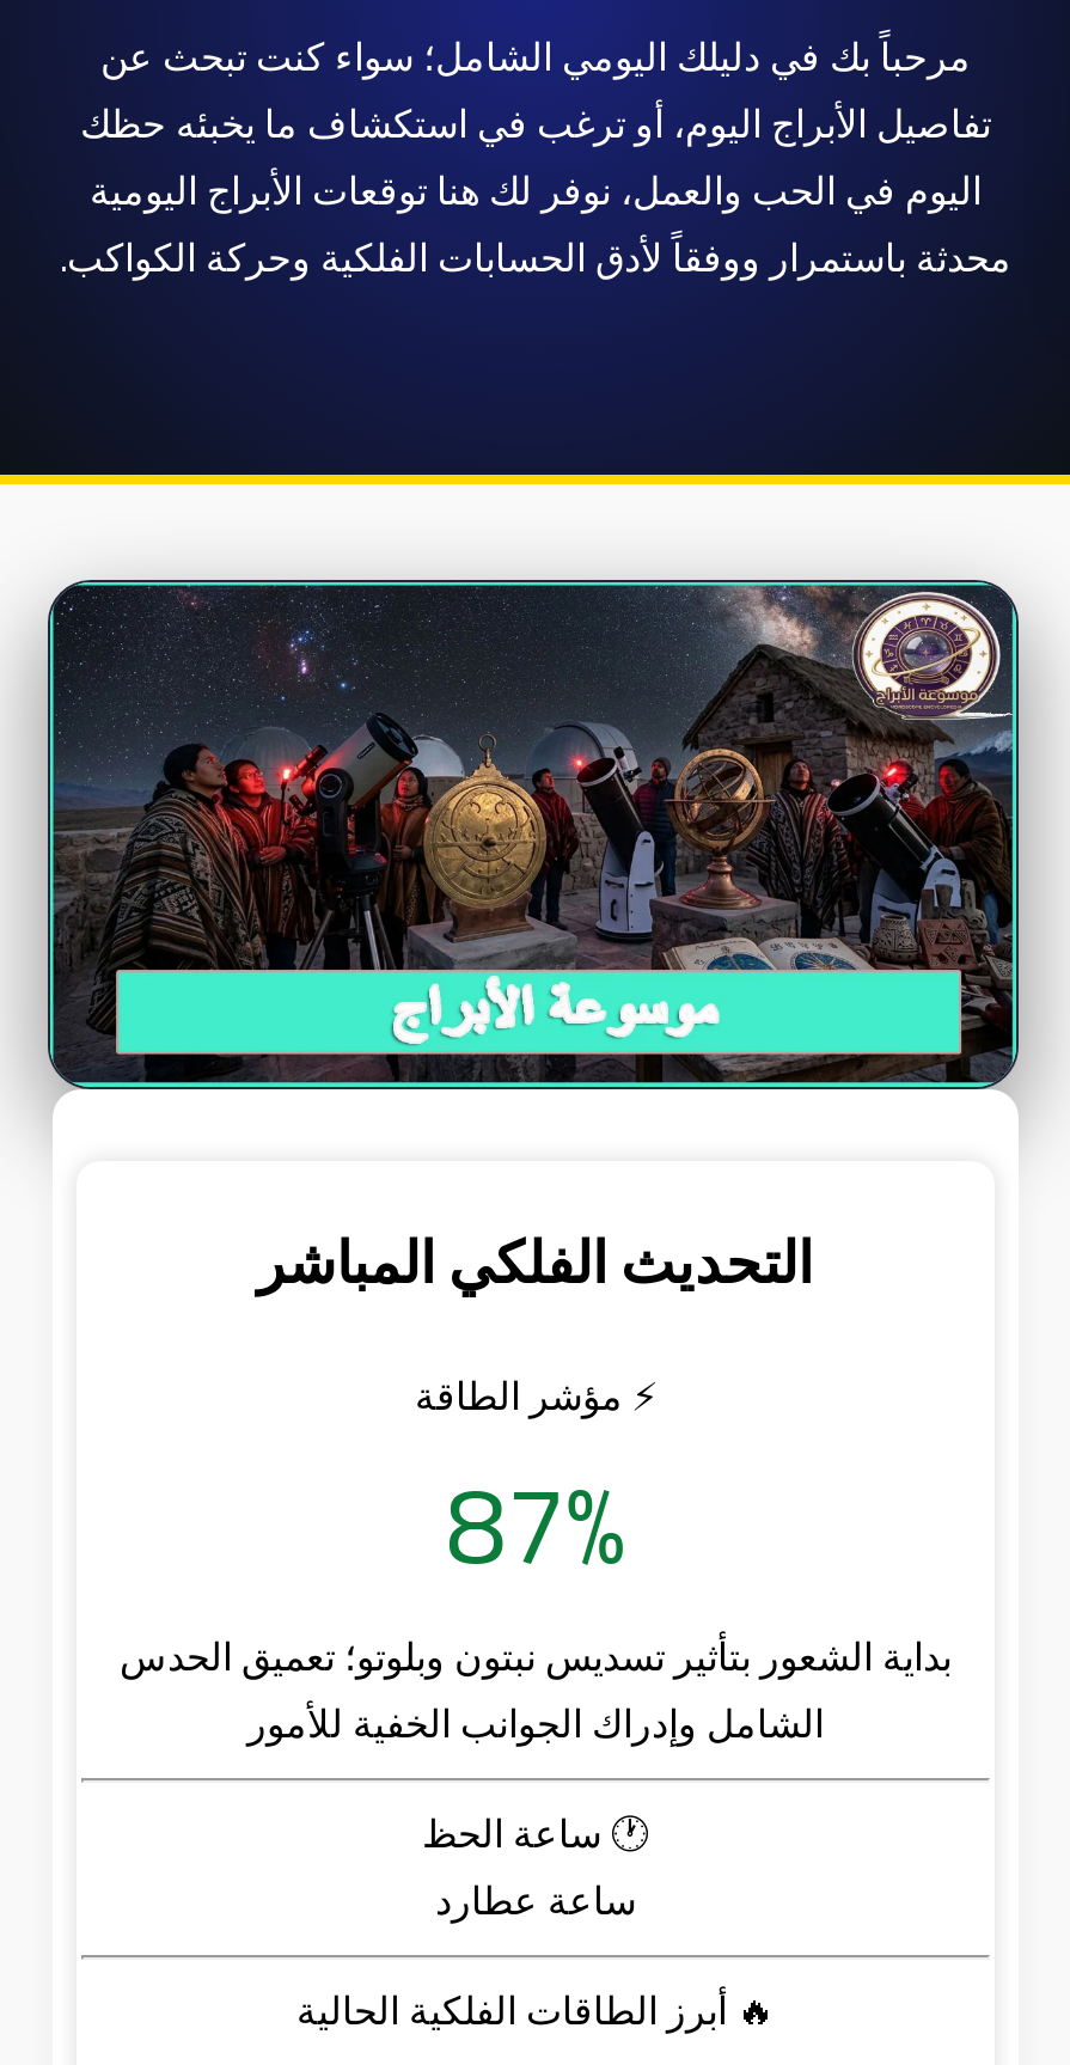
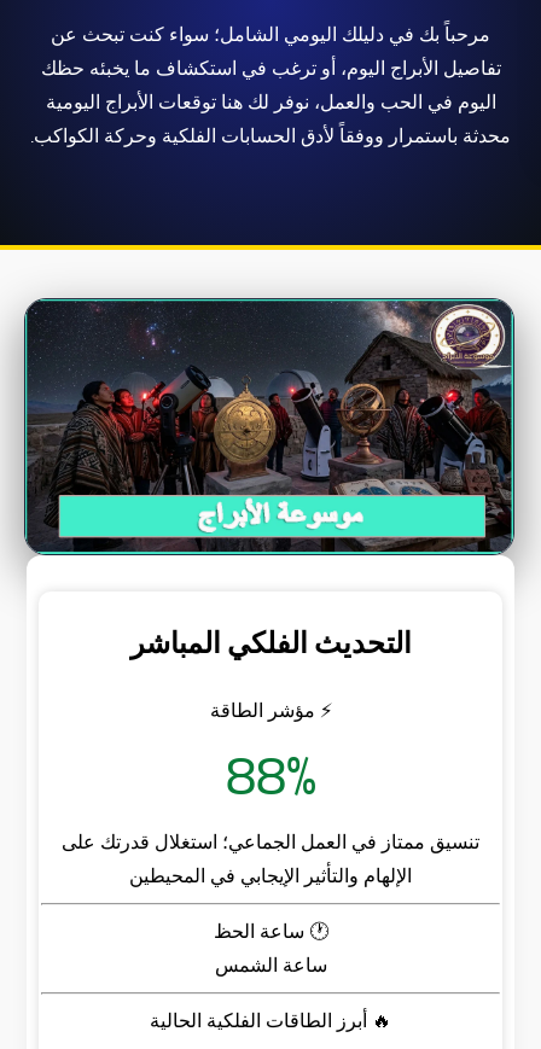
- 87%
- بداية الشعور بتأثير تسديس نبتون وبلوتو؛ تعميق الحدس
- الشامل وإدراك الجوانب الخفية للأمور
+ 88%
+ تنسيق ممتاز في العمل الجماعي؛ استغلال قدرتك على
+ الإلهام والتأثير الإيجابي في المحيطين

- ساعة عطارد
+ ساعة الشمس
